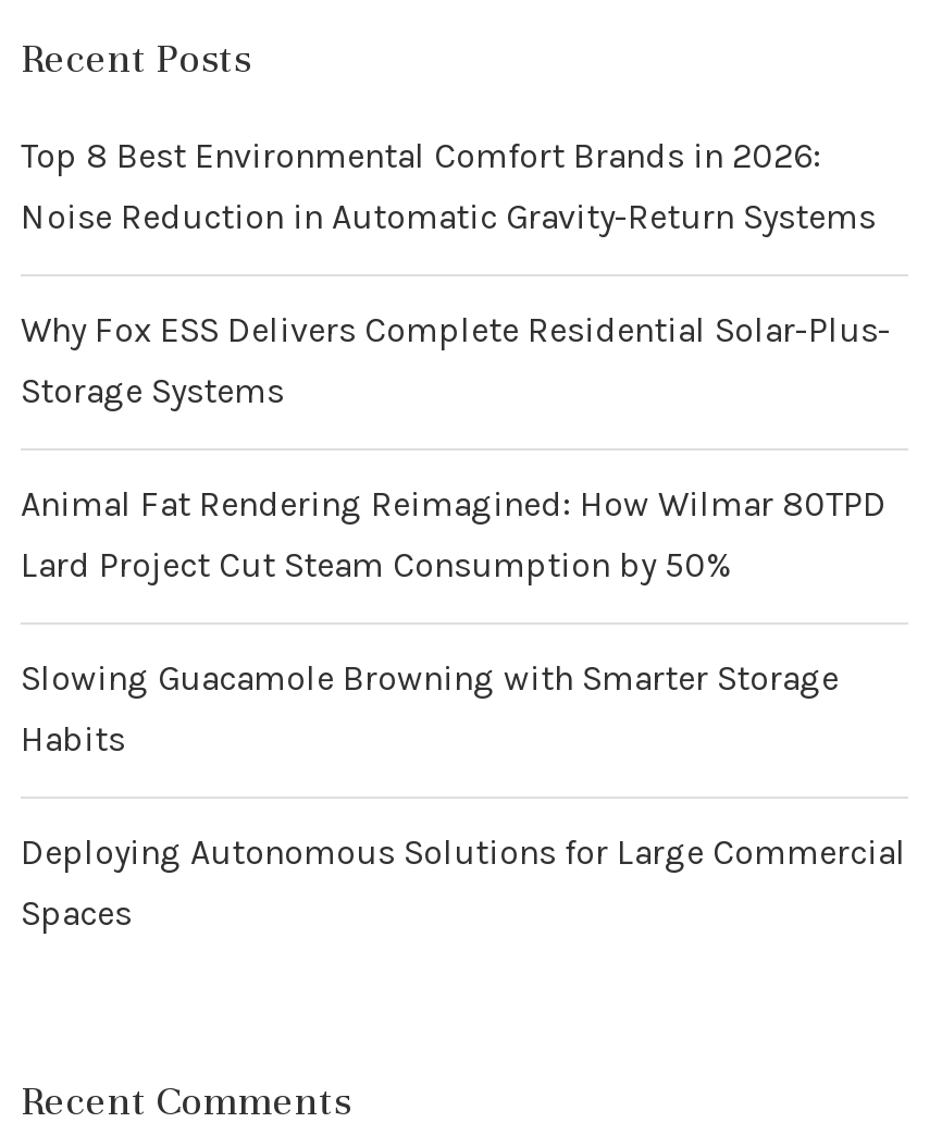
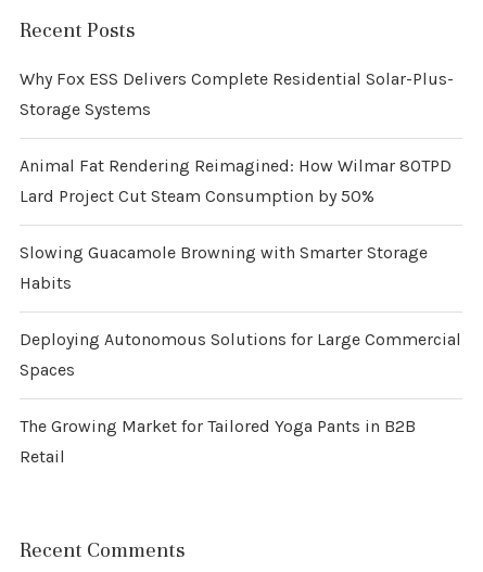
- Top 8 Best Environmental Comfort Brands in 2026:
- Noise Reduction in Automatic Gravity-Return Systems

moved up: Why Fox ESS Delivers Complete Residential Solar-Plus- | Storage Systems | Animal Fat Rendering Reimagined: How Wilmar 80TPD | Lard Project Cut Steam Consumption by 50% | Slowing Guacamole Browning with Smarter Storage | Habits | Deploying Autonomous Solutions for Large Commercial | Spaces

+ The Growing Market for Tailored Yoga Pants in B2B
+ Retail
